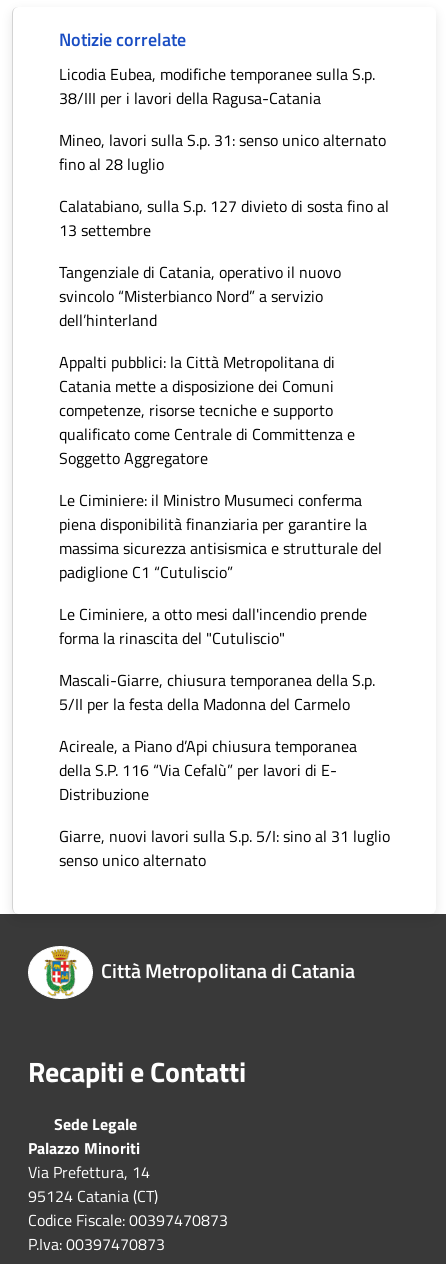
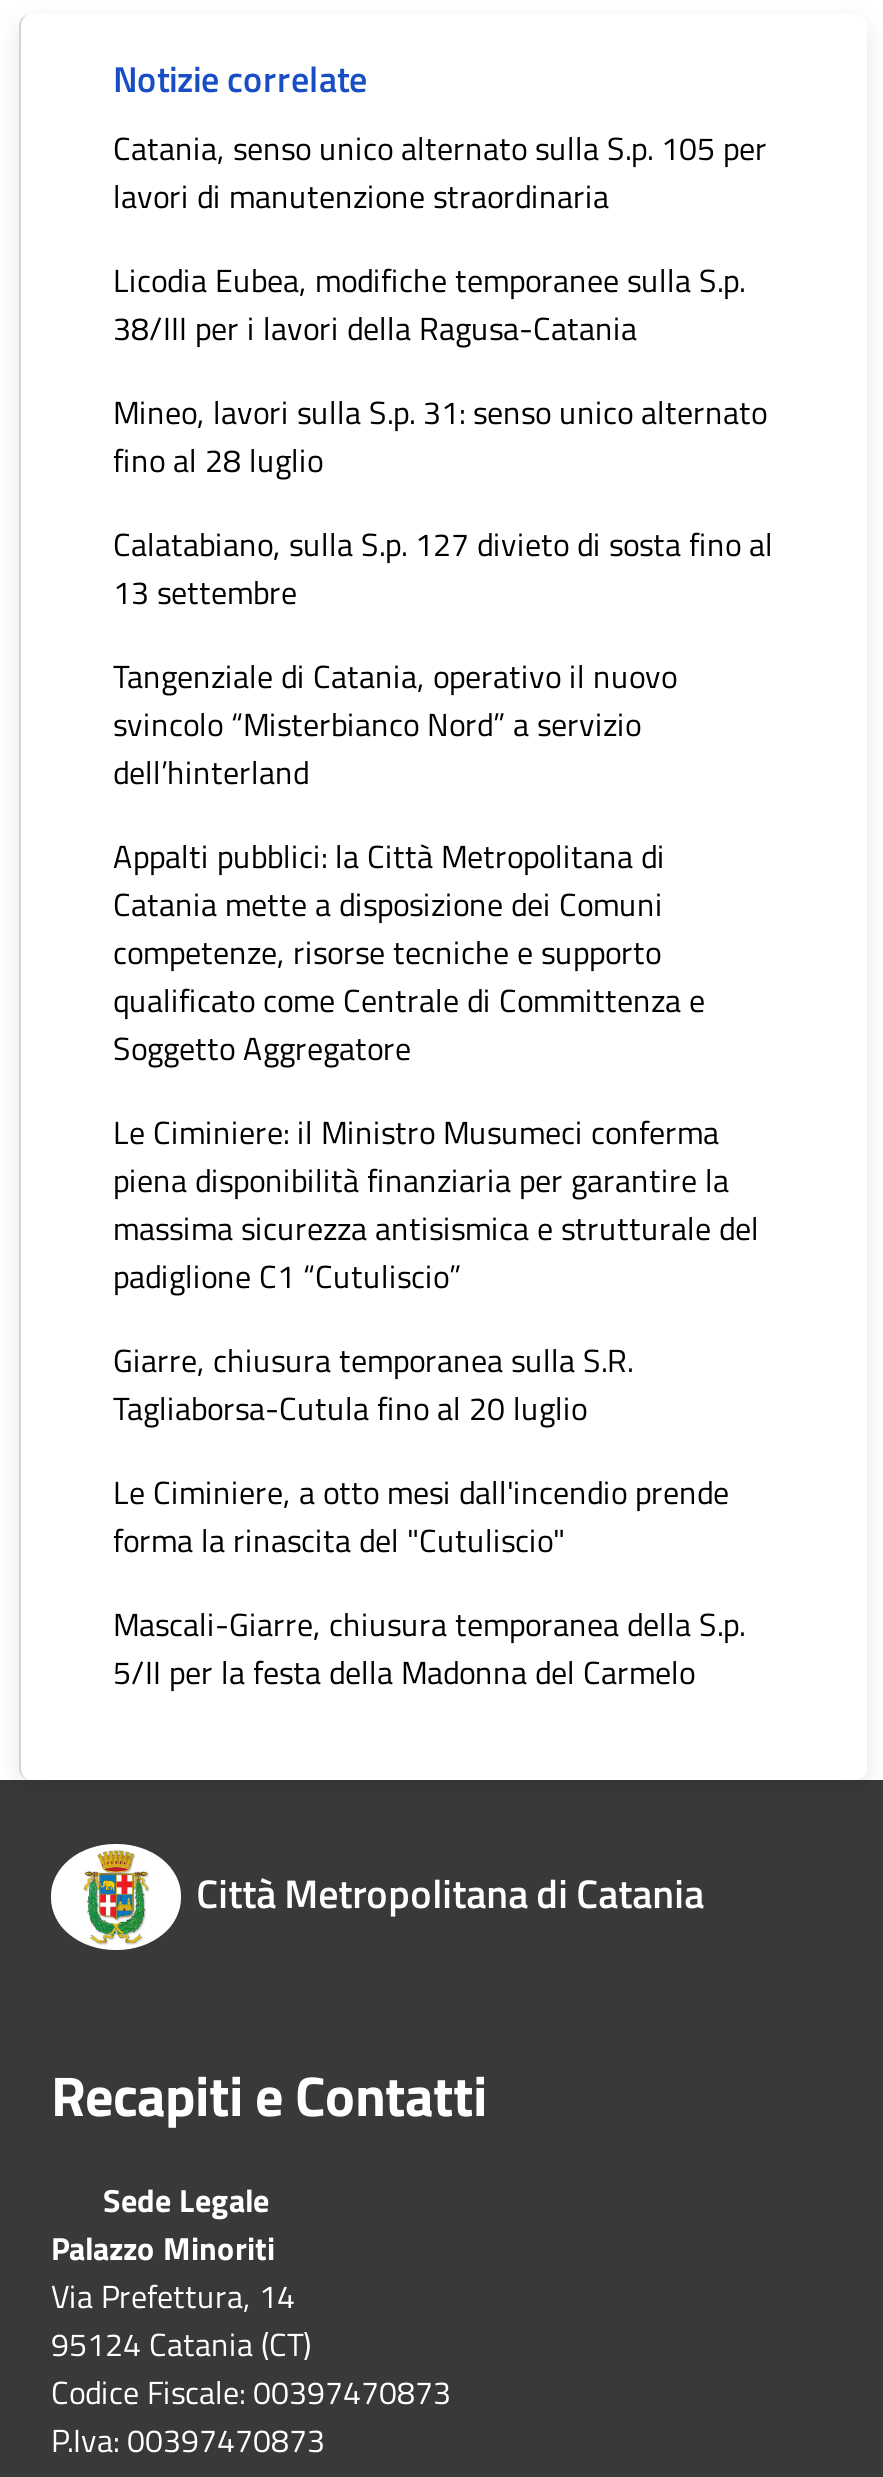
+ Catania, senso unico alternato sulla S.p. 105 per
+ lavori di manutenzione straordinaria

moved down: Licodia Eubea, modifiche temporanee sulla S.p. | 38/III per i lavori della Ragusa-Catania | Mineo, lavori sulla S.p. 31: senso unico alternato | ... | massima sicurezza antisismica e strutturale del | padiglione C1 “Cutuliscio”

+ Giarre, chiusura temporanea sulla S.R.
+ Tagliaborsa-Cutula fino al 20 luglio

moved down: Le Ciminiere, a otto mesi dall'incendio prende | forma la rinascita del "Cutuliscio" | Mascali-Giarre, chiusura temporanea della S.p. | 5/II per la festa della Madonna del Carmelo

- Acireale, a Piano d’Api chiusura temporanea
- della S.P. 116 “Via Cefalù” per lavori di E-
- Distribuzione
- Giarre, nuovi lavori sulla S.p. 5/I: sino al 31 luglio
- senso unico alternato
